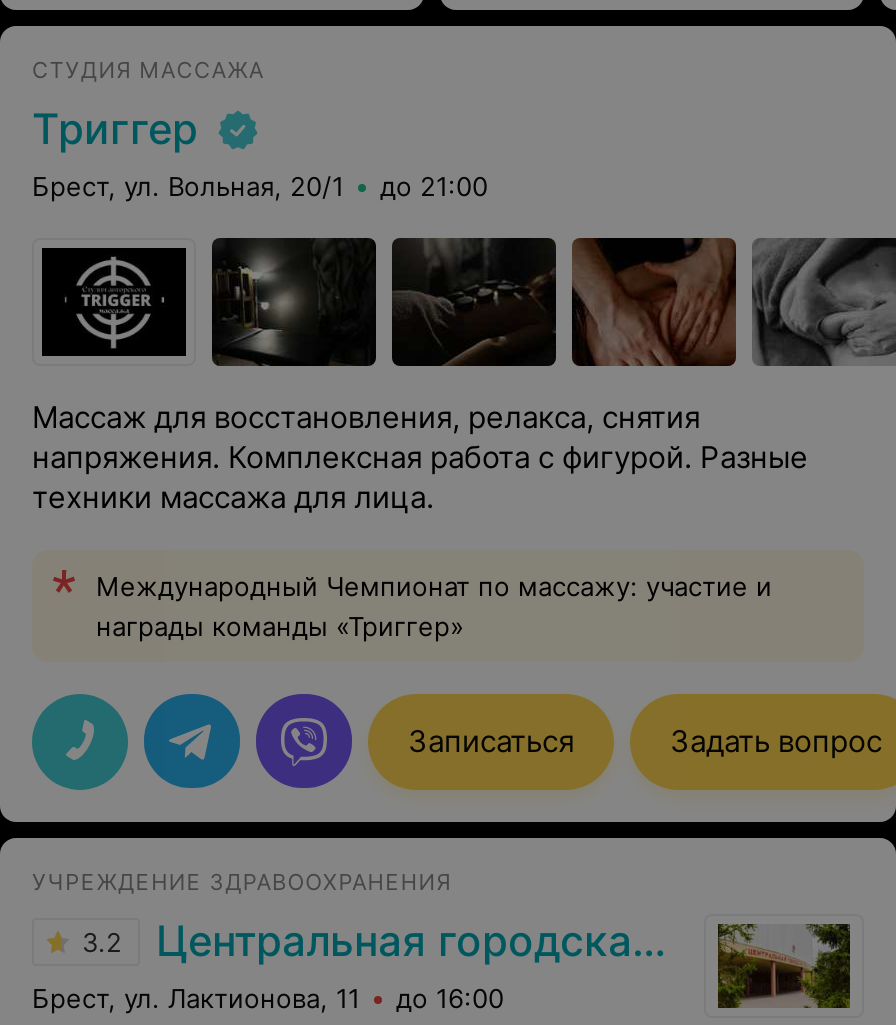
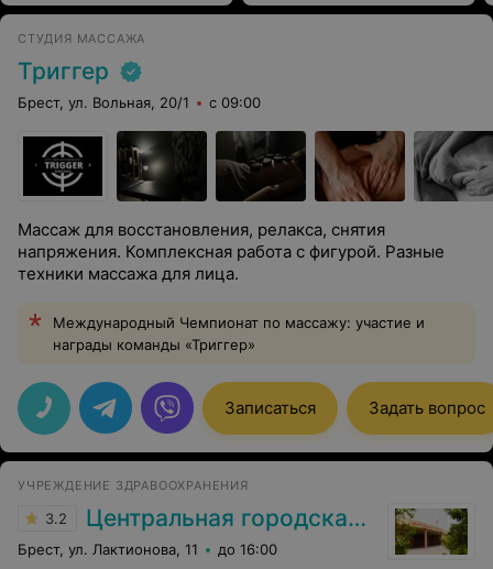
- Брест, ул. Вольная, 20/1 до 21:00
+ Брест, ул. Вольная, 20/1 с 09:00
